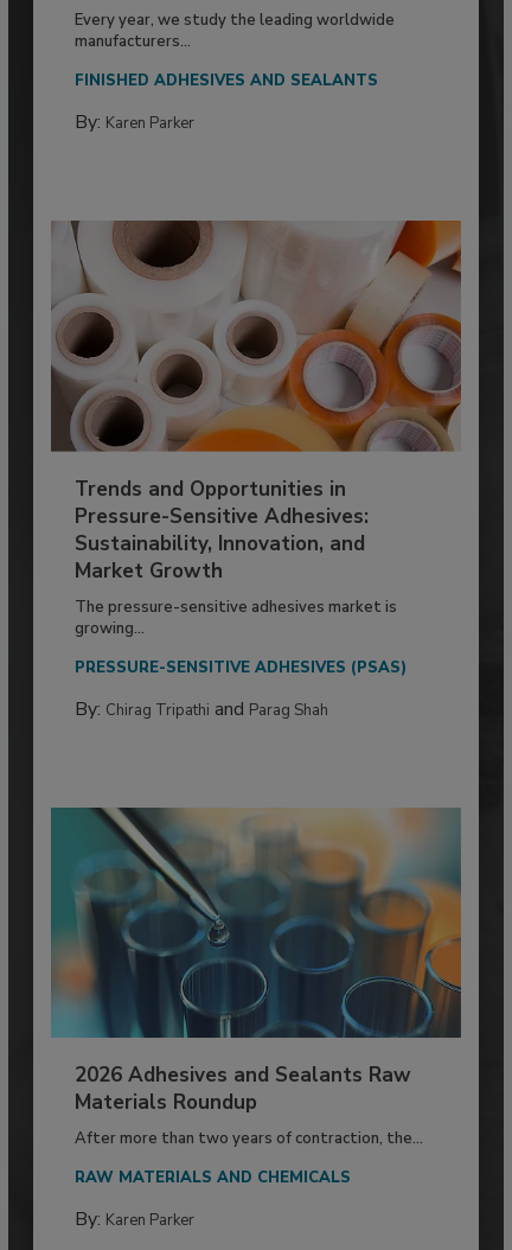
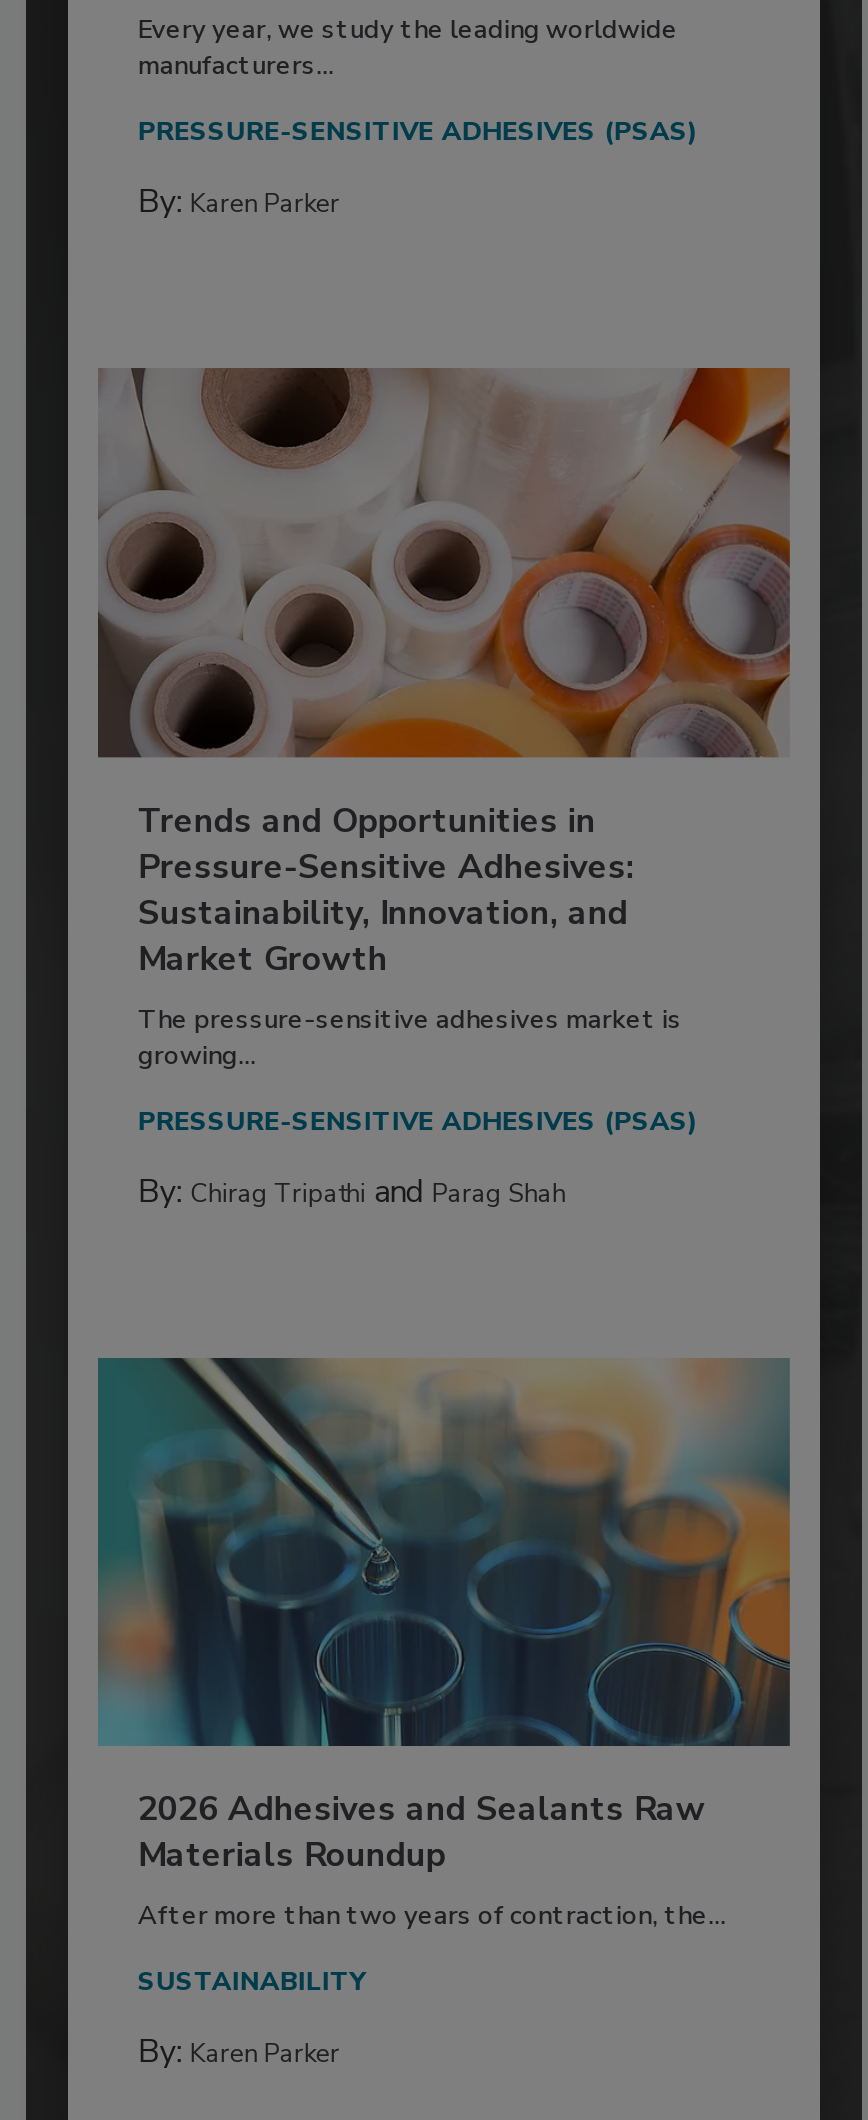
- FINISHED ADHESIVES AND SEALANTS
+ PRESSURE-SENSITIVE ADHESIVES (PSAS)

- RAW MATERIALS AND CHEMICALS
+ SUSTAINABILITY
